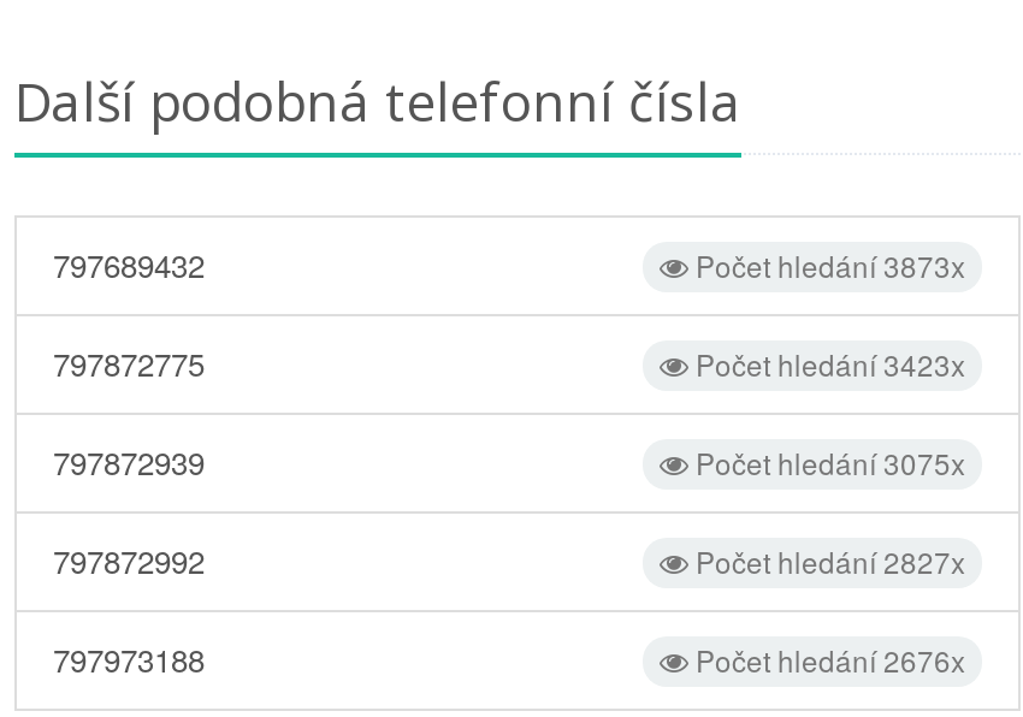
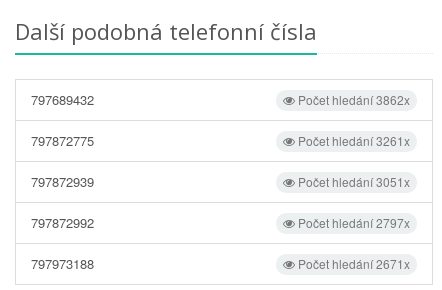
- Počet hledání 3873x
+ Počet hledání 3862x

- Počet hledání 3423x
+ Počet hledání 3261x

- Počet hledání 3075x
+ Počet hledání 3051x

- Počet hledání 2827x
+ Počet hledání 2797x

- Počet hledání 2676x
+ Počet hledání 2671x
